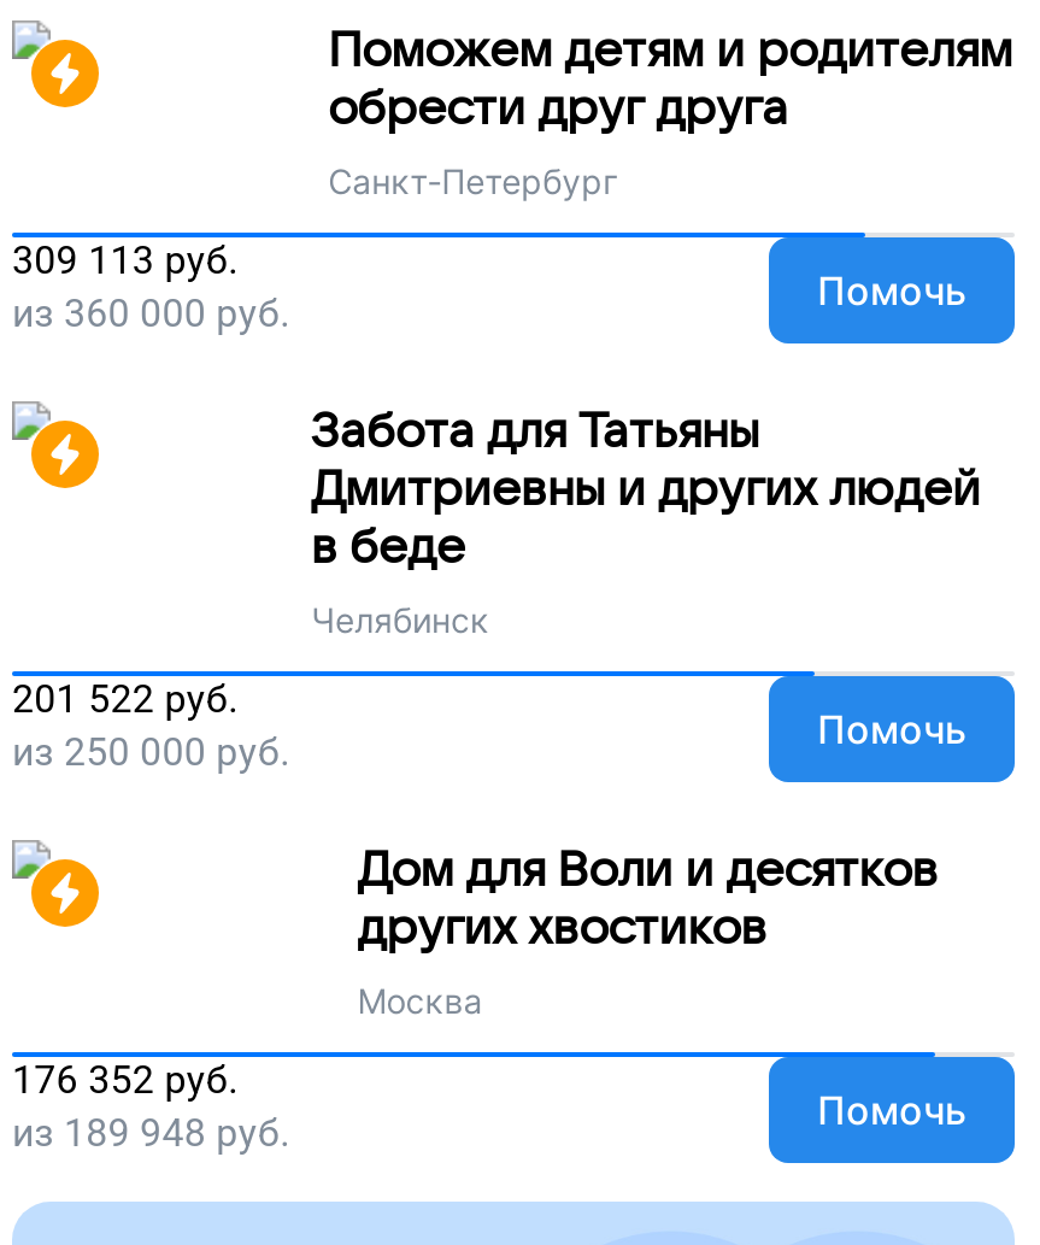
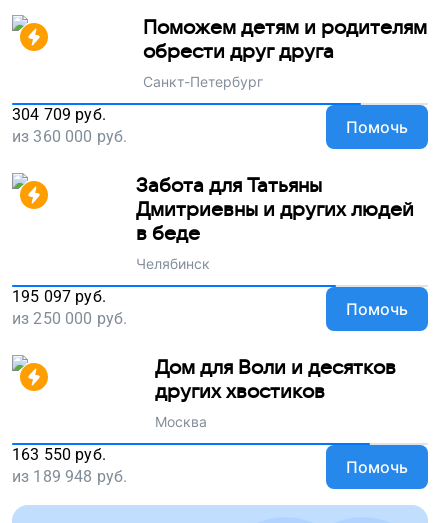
- 309 113 руб.
+ 304 709 руб.

- 201 522 руб.
+ 195 097 руб.

- 176 352 руб.
+ 163 550 руб.
